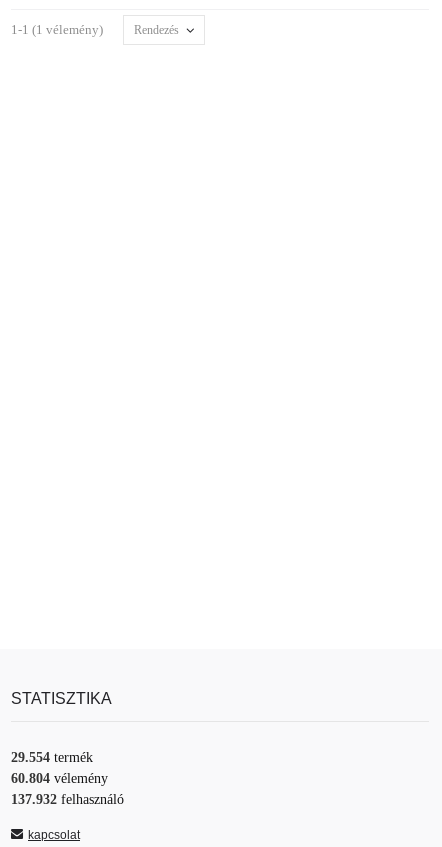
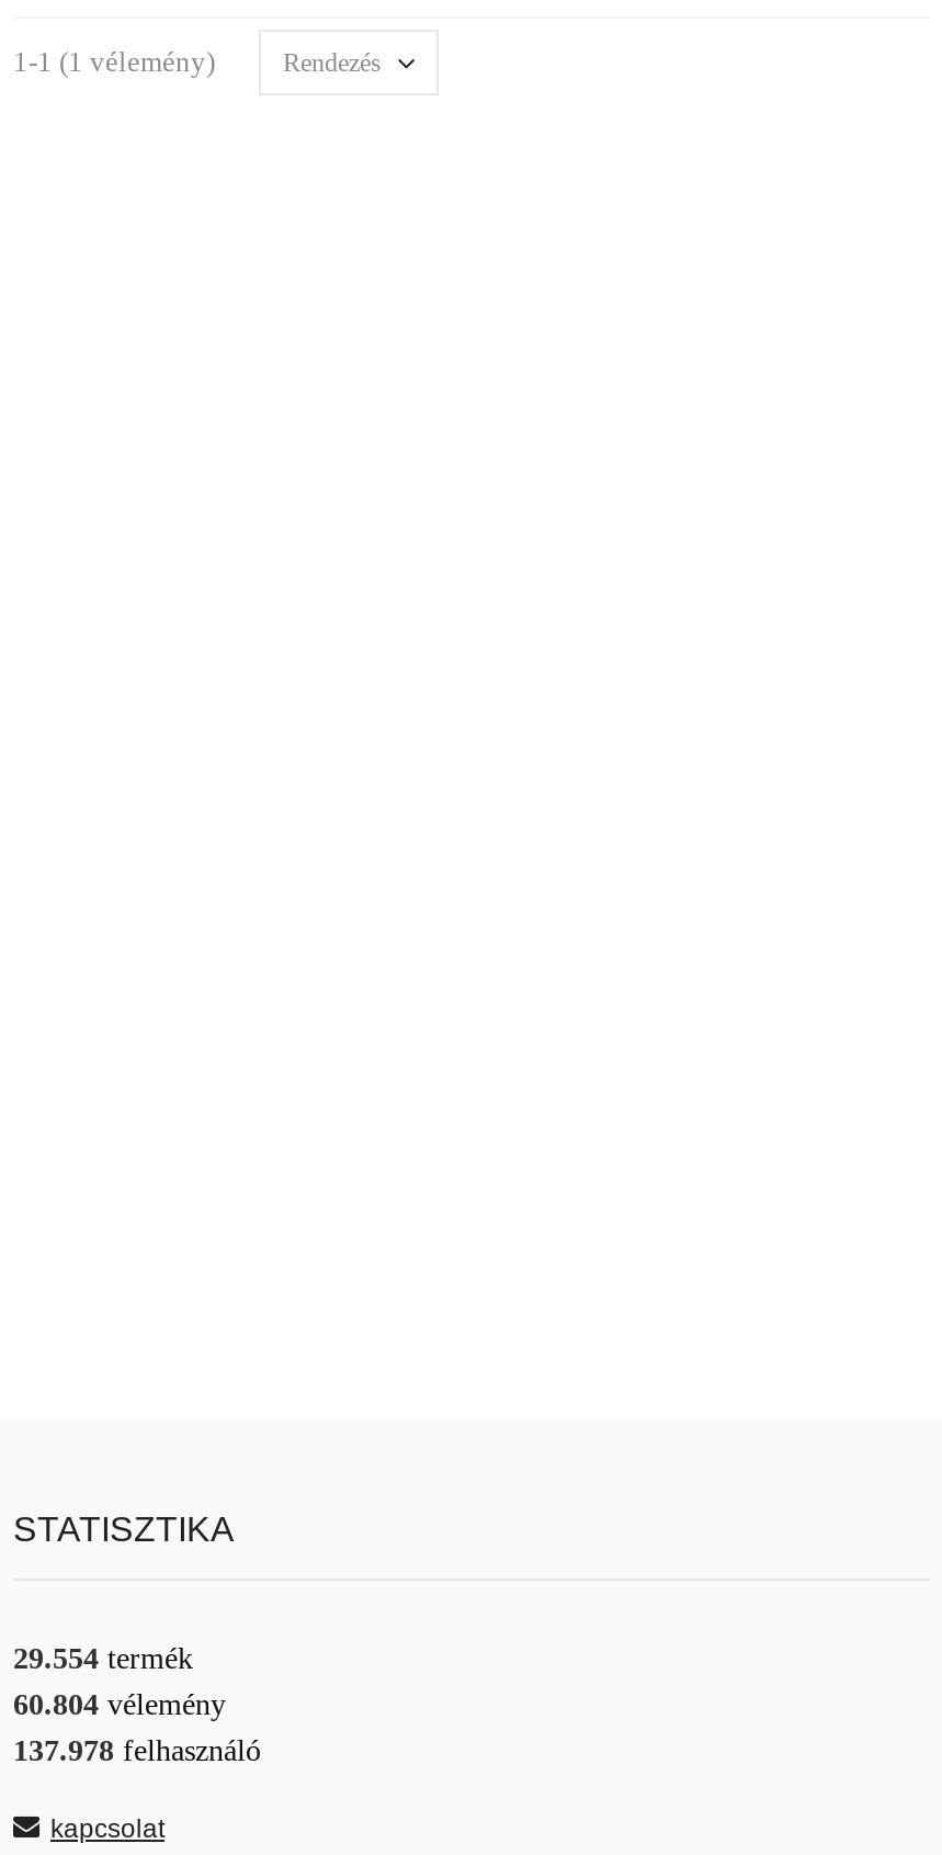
- 137.932 felhasználó
+ 137.978 felhasználó
